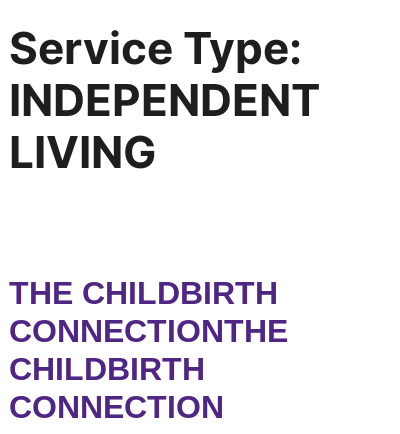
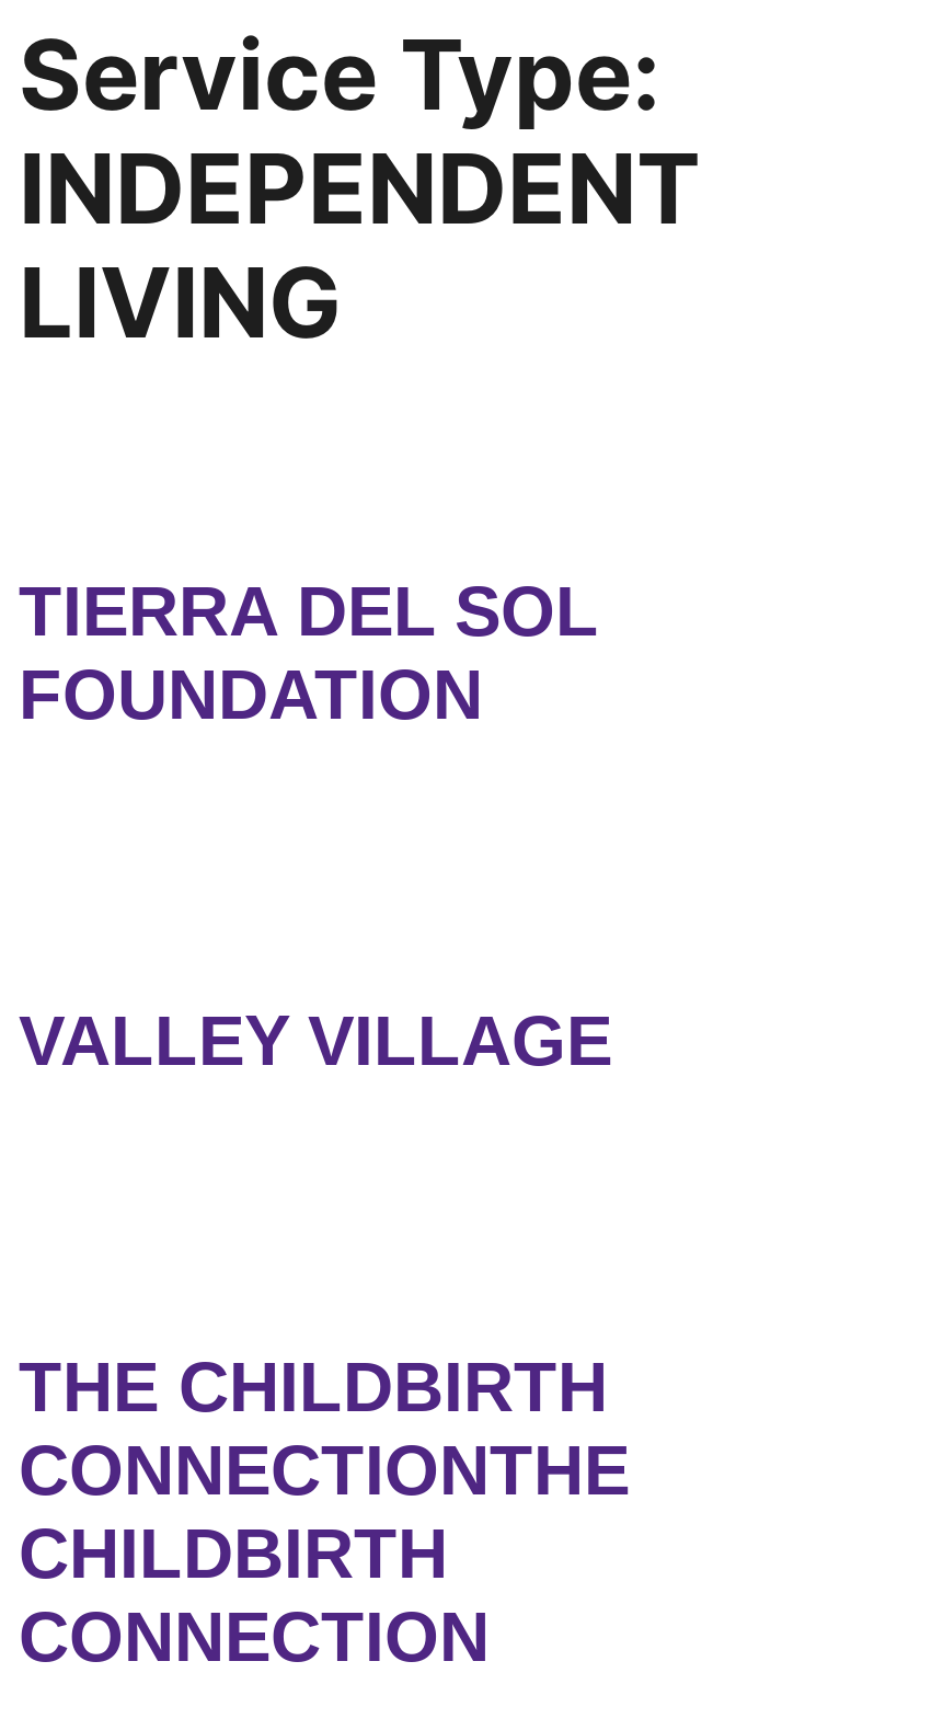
+ TIERRA DEL SOL
+ FOUNDATION

+ VALLEY VILLAGE
